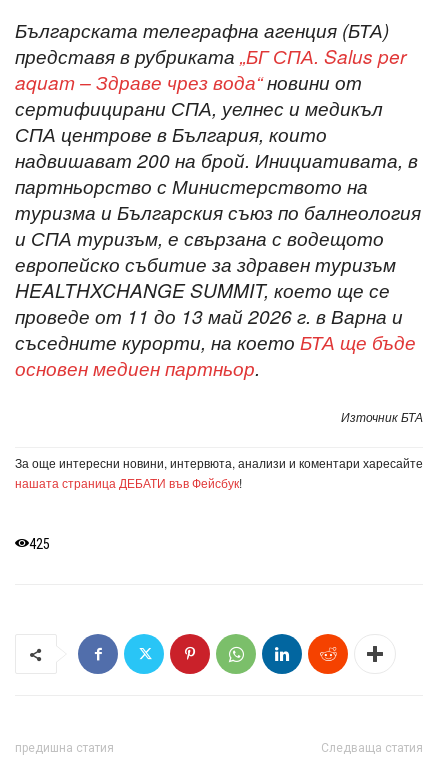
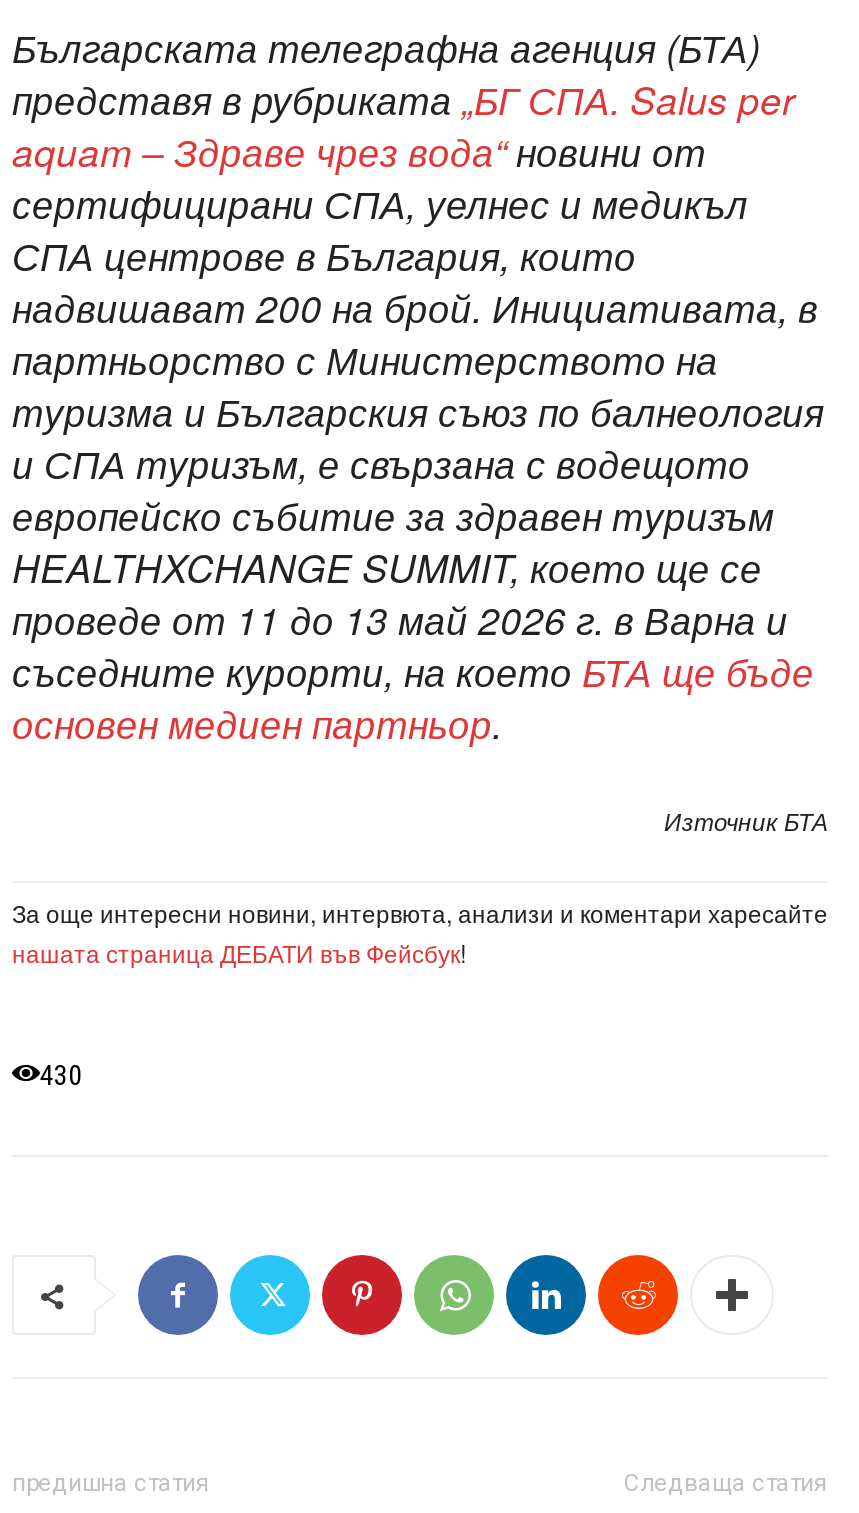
- 425
+ 430
